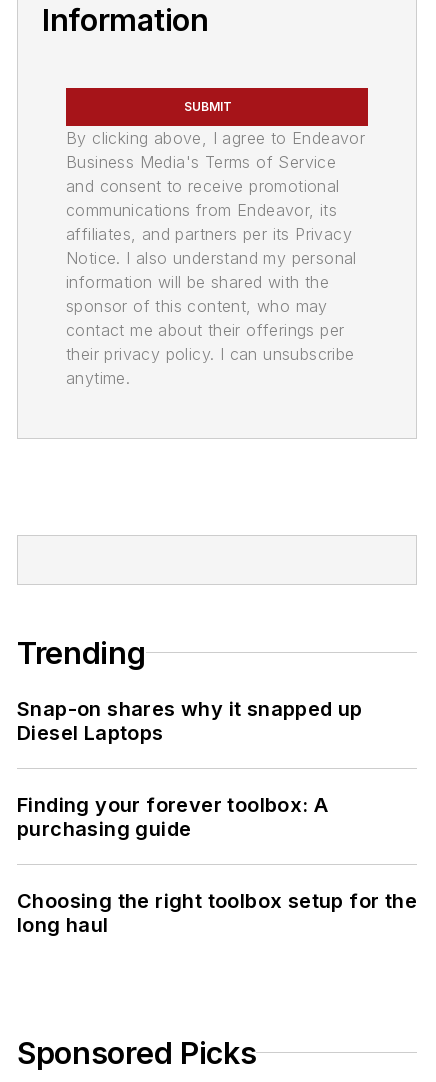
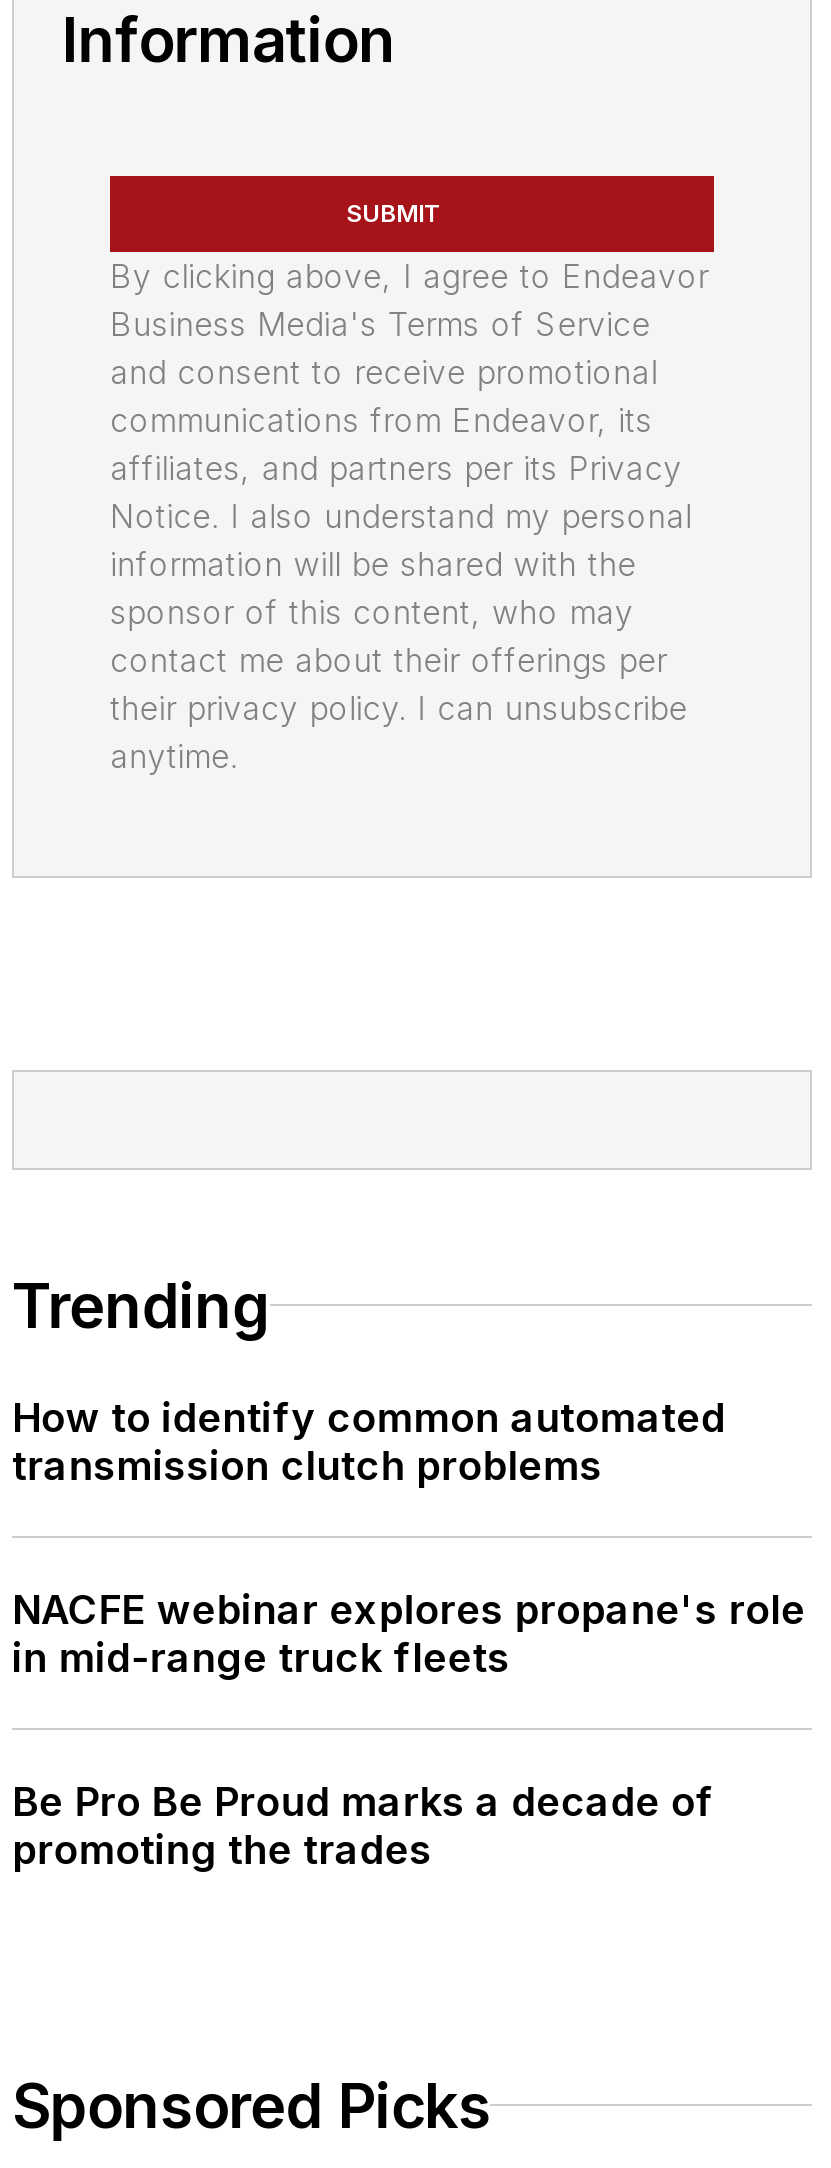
- Snap-on shares why it snapped up
- Diesel Laptops
+ How to identify common automated
+ transmission clutch problems

- Finding your forever toolbox: A
- purchasing guide
+ NACFE webinar explores propane's role
+ in mid-range truck fleets

- Choosing the right toolbox setup for the
- long haul
+ Be Pro Be Proud marks a decade of
+ promoting the trades
